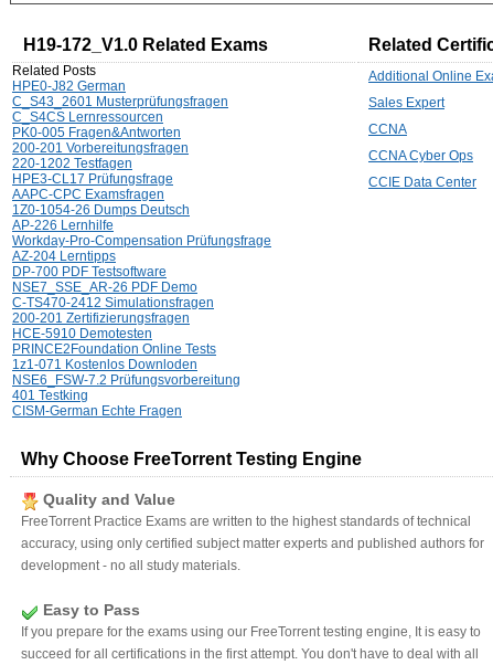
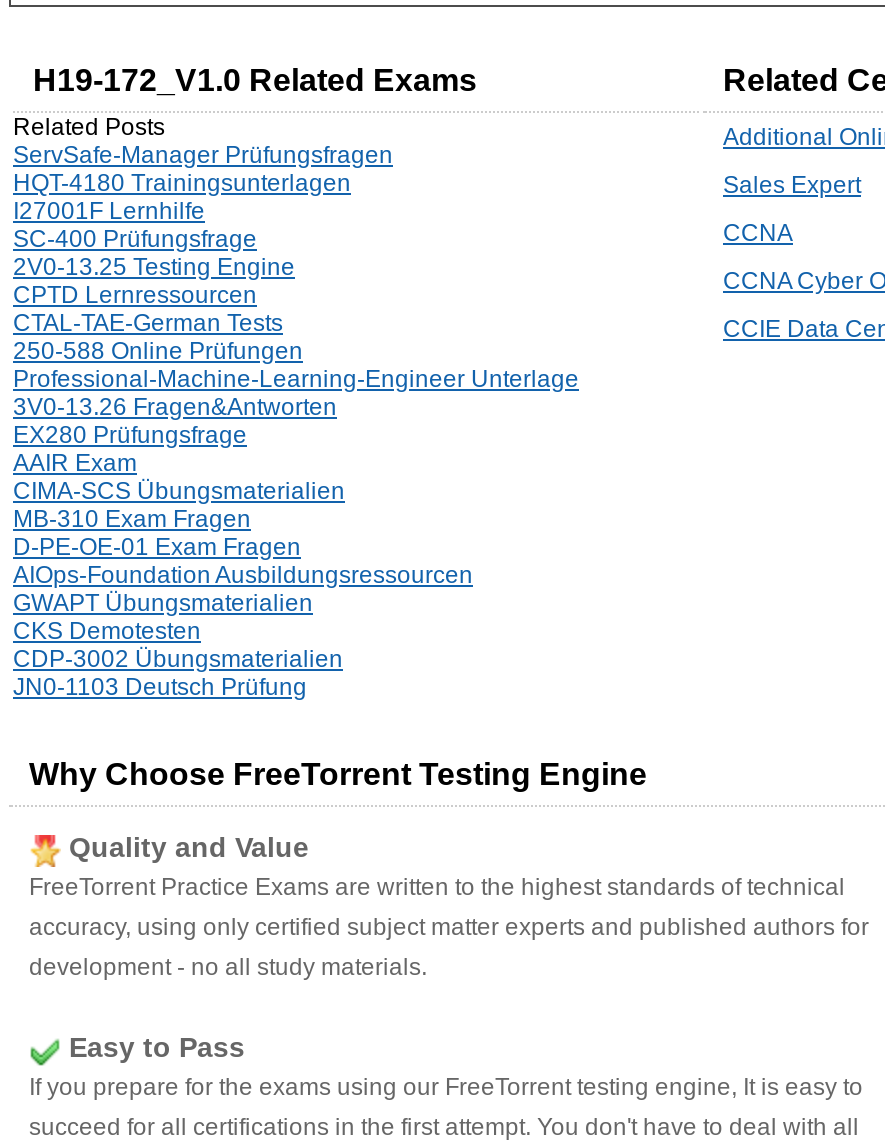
- HPE0-J82 German
- C_S43_2601 Musterprüfungsfragen
- C_S4CS Lernressourcen
- PK0-005 Fragen&Antworten
- 200-201 Vorbereitungsfragen
- 220-1202 Testfagen
- HPE3-CL17 Prüfungsfrage
- AAPC-CPC Examsfragen
- 1Z0-1054-26 Dumps Deutsch
- AP-226 Lernhilfe
- Workday-Pro-Compensation Prüfungsfrage
- AZ-204 Lerntipps
- DP-700 PDF Testsoftware
- NSE7_SSE_AR-26 PDF Demo
- C-TS470-2412 Simulationsfragen
- 200-201 Zertifizierungsfragen
- HCE-5910 Demotesten
- PRINCE2Foundation Online Tests
- 1z1-071 Kostenlos Downloden
- NSE6_FSW-7.2 Prüfungsvorbereitung
- 401 Testking
- CISM-German Echte Fragen
+ ServSafe-Manager Prüfungsfragen
+ HQT-4180 Trainingsunterlagen
+ I27001F Lernhilfe
+ SC-400 Prüfungsfrage
+ 2V0-13.25 Testing Engine
+ CPTD Lernressourcen
+ CTAL-TAE-German Tests
+ 250-588 Online Prüfungen
+ Professional-Machine-Learning-Engineer Unterlage
+ 3V0-13.26 Fragen&Antworten
+ EX280 Prüfungsfrage
+ AAIR Exam
+ CIMA-SCS Übungsmaterialien
+ MB-310 Exam Fragen
+ D-PE-OE-01 Exam Fragen
+ AIOps-Foundation Ausbildungsressourcen
+ GWAPT Übungsmaterialien
+ CKS Demotesten
+ CDP-3002 Übungsmaterialien
+ JN0-1103 Deutsch Prüfung
